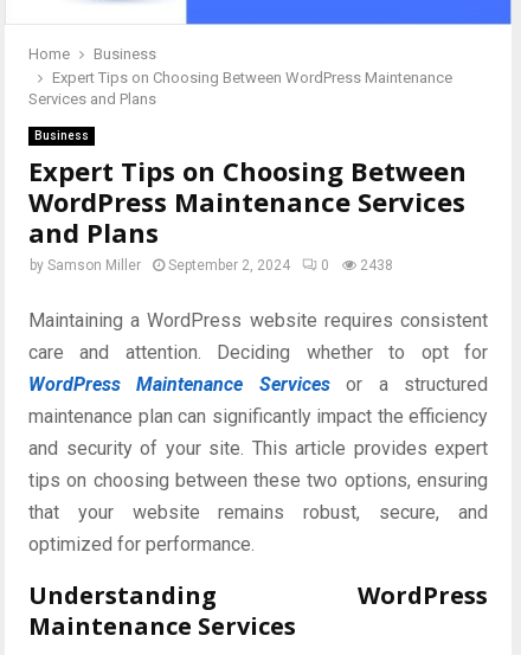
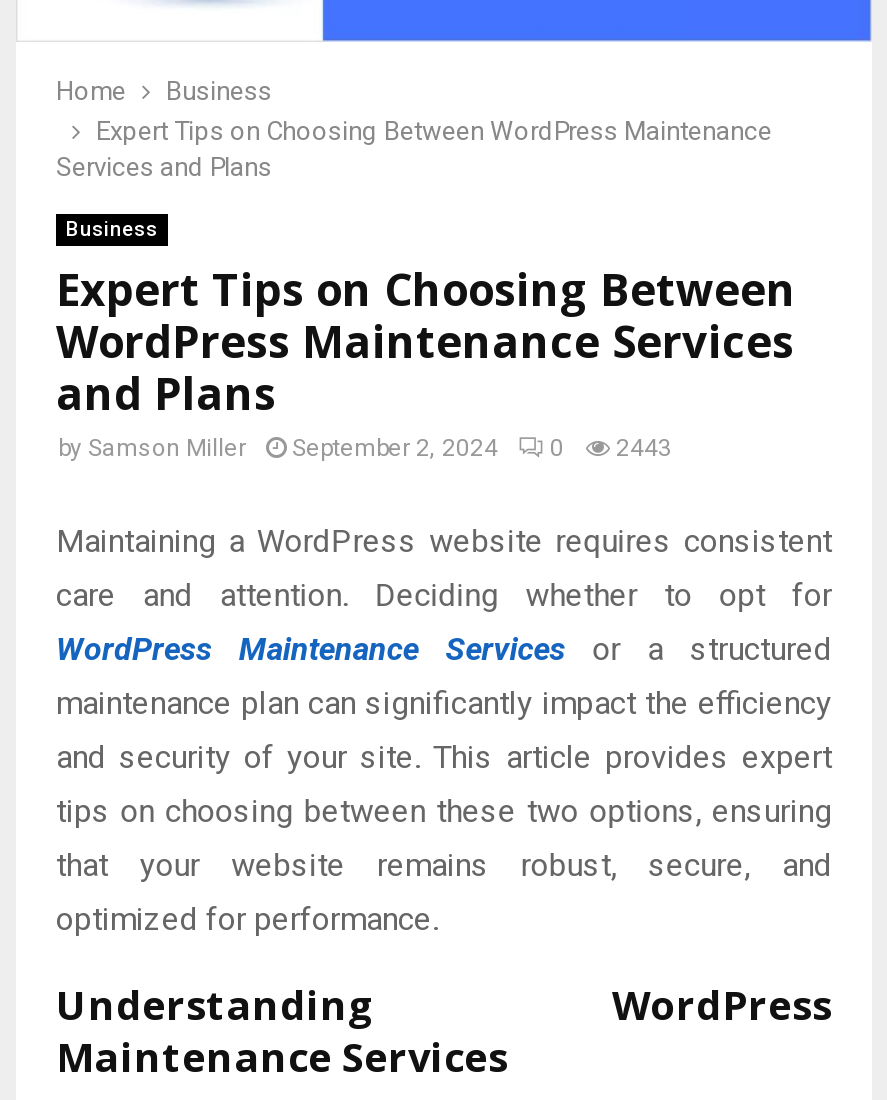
- by Samson Miller September 2, 2024 0 2438
+ by Samson Miller September 2, 2024 0 2443
